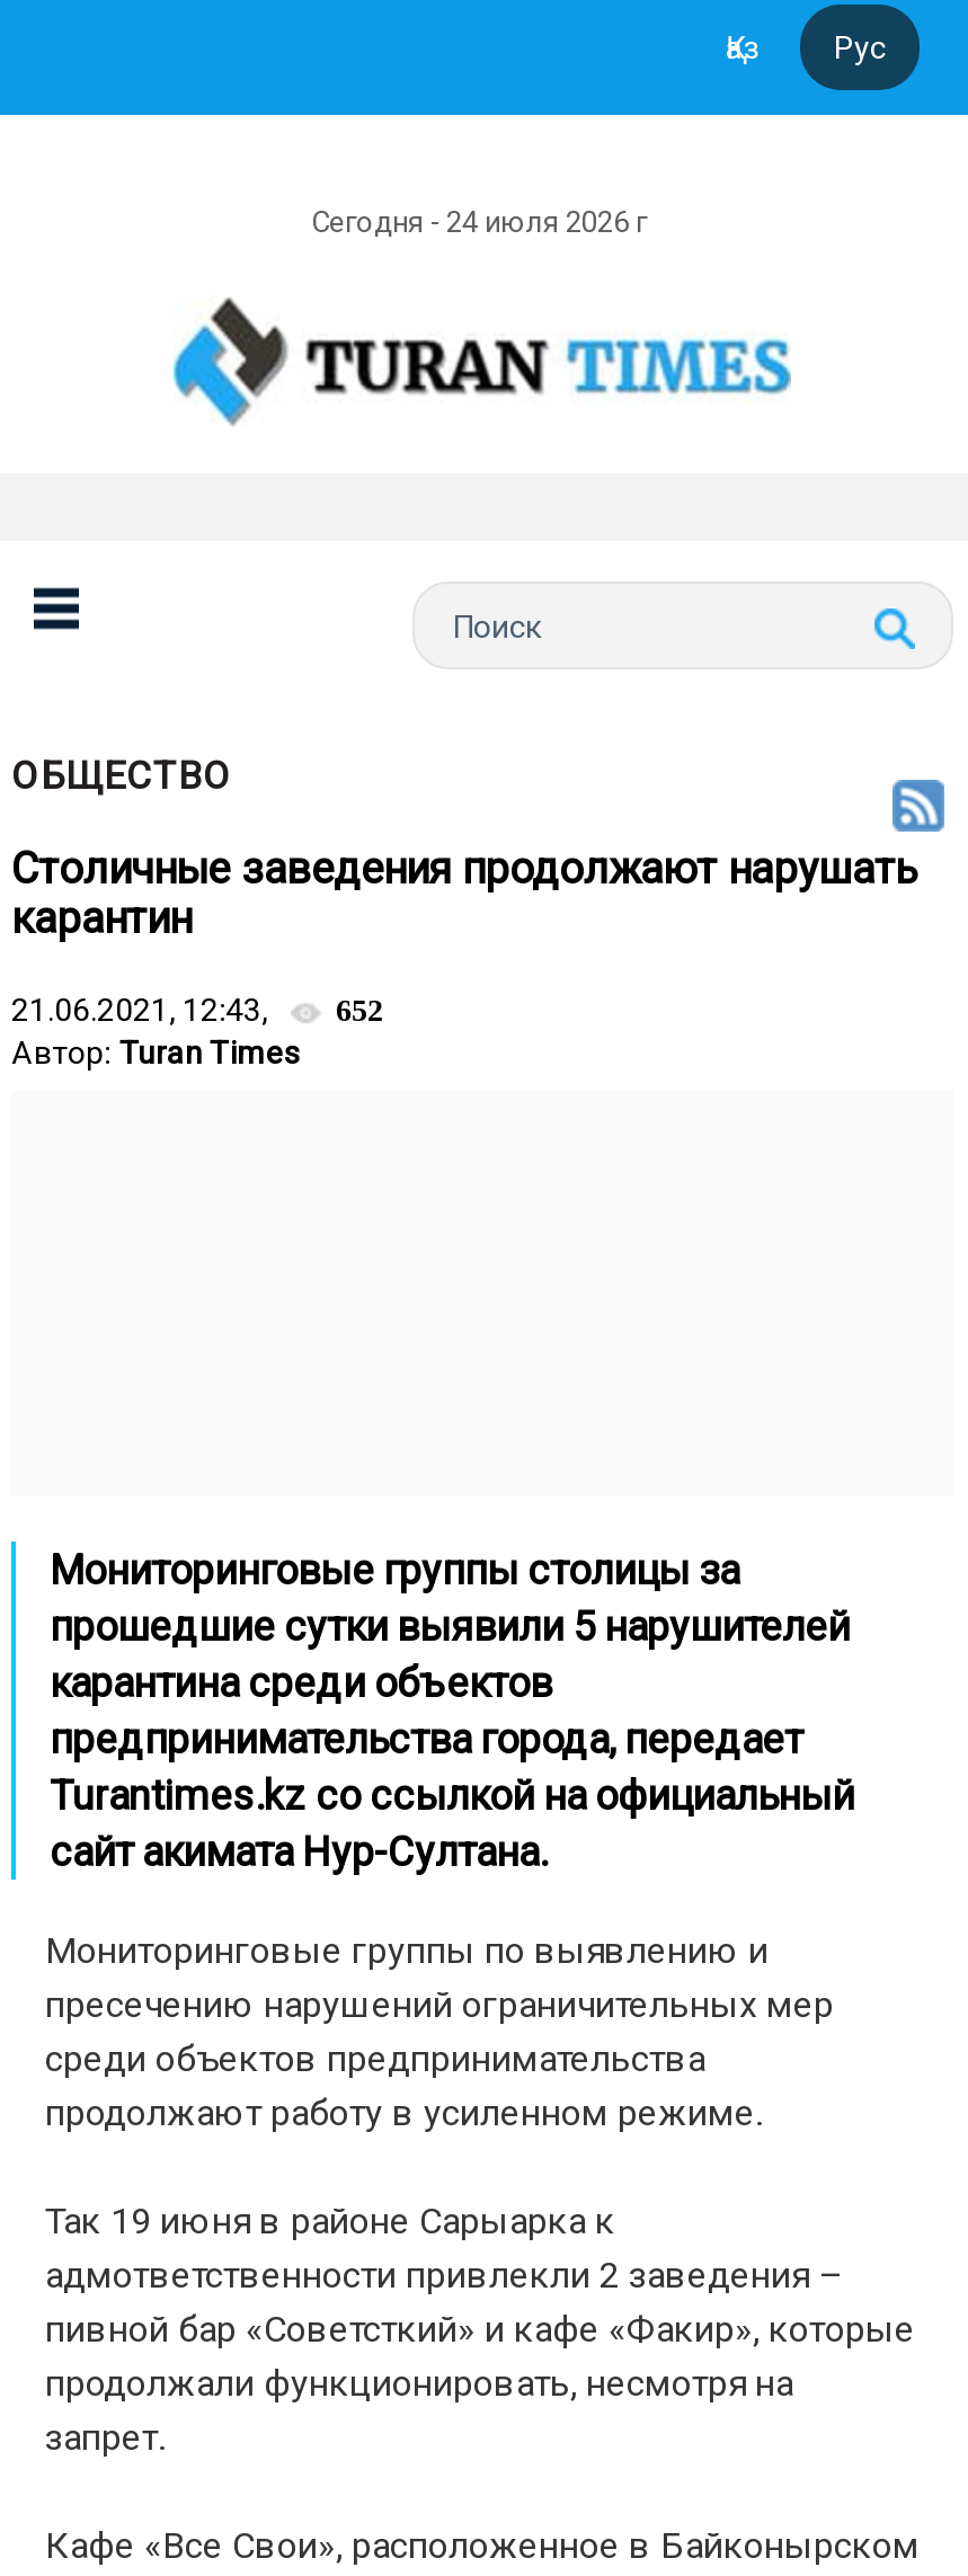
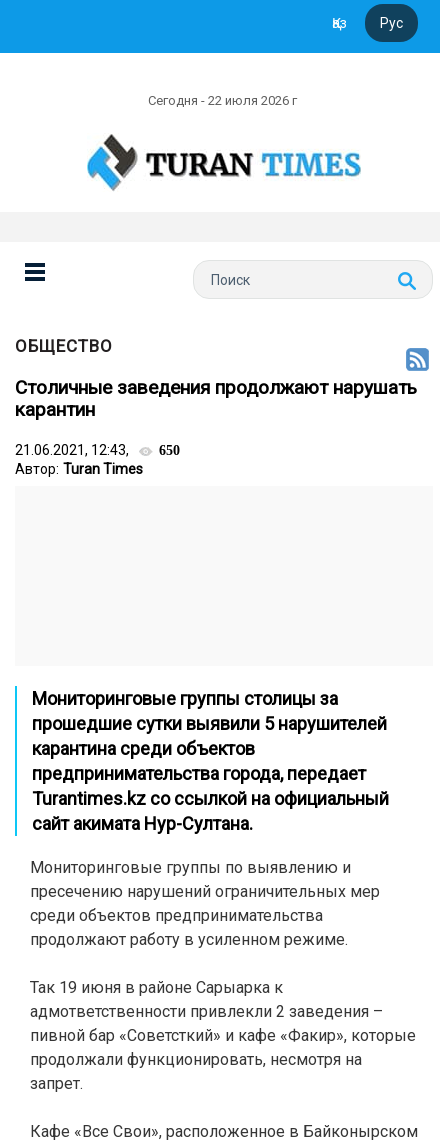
- Сегодня - 24 июля 2026 г
+ Сегодня - 22 июля 2026 г

- 21.06.2021, 12:43, 652
+ 21.06.2021, 12:43, 650
